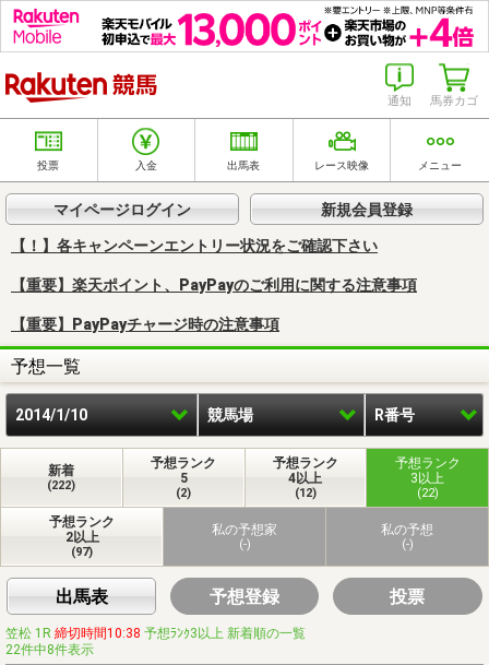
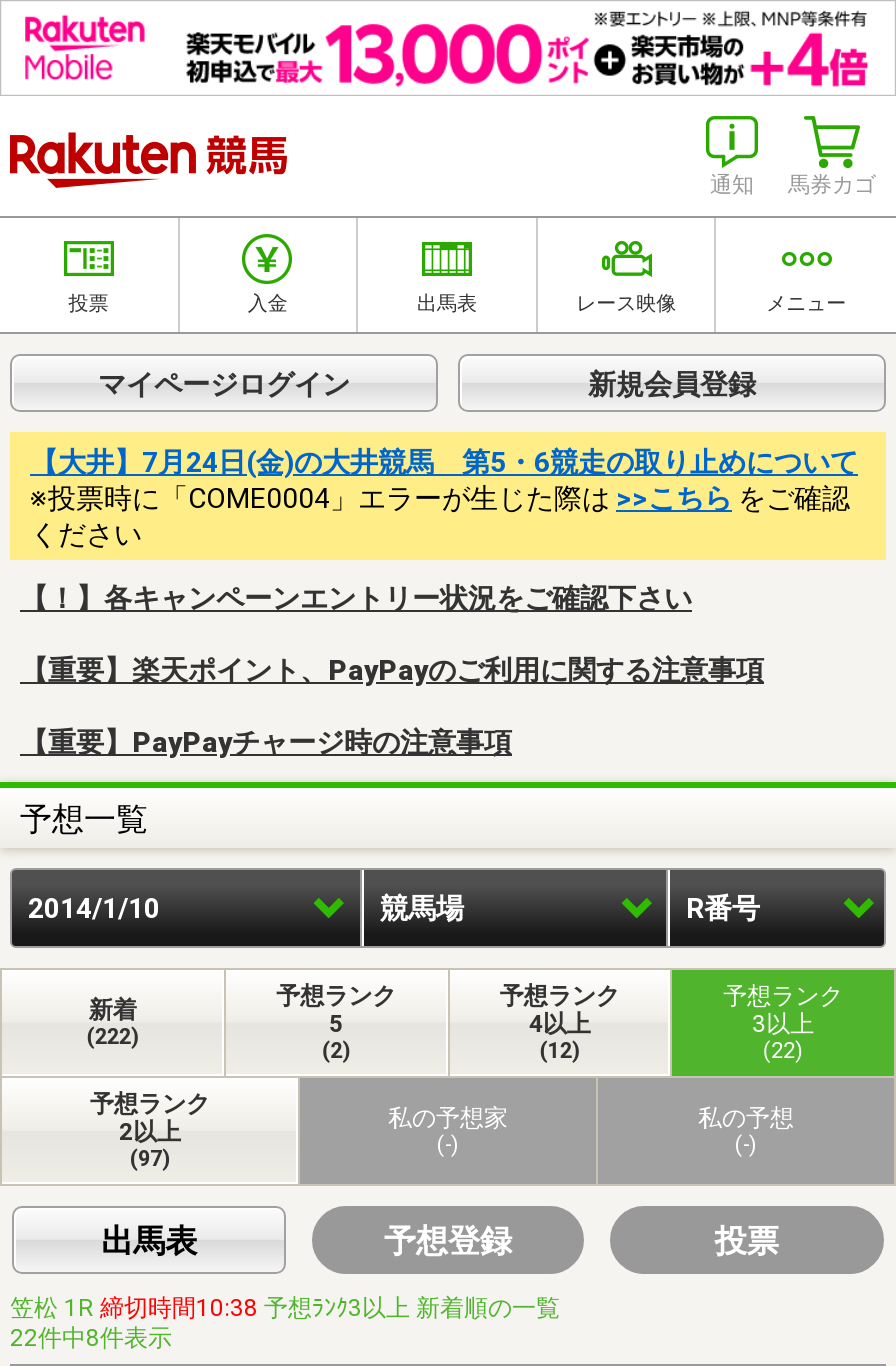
+ 【大井】7月24日(金)の大井競馬 第5・6競走の取り止めについて
+ ※投票時に「COME0004」エラーが生じた際は>>こちらをご確認
+ ください
